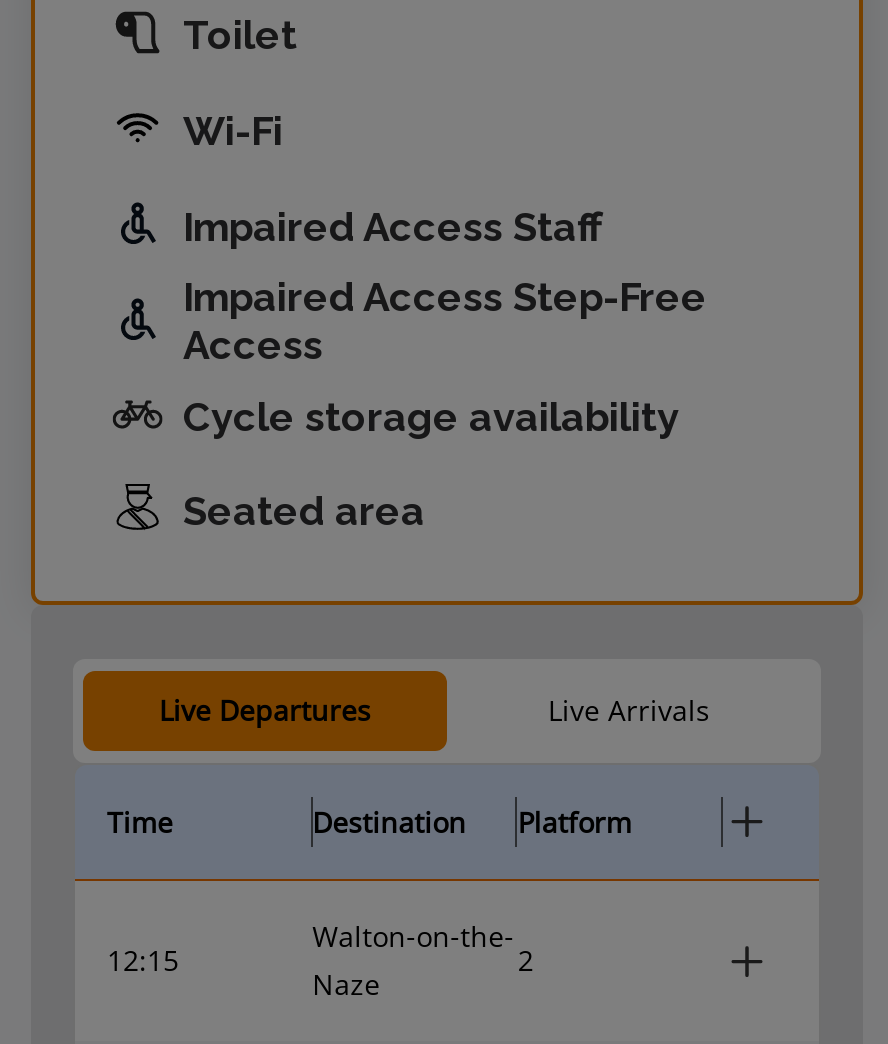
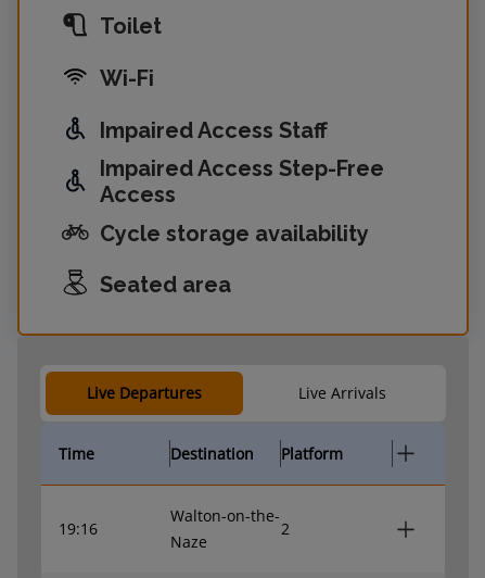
- 12:15
+ 19:16
